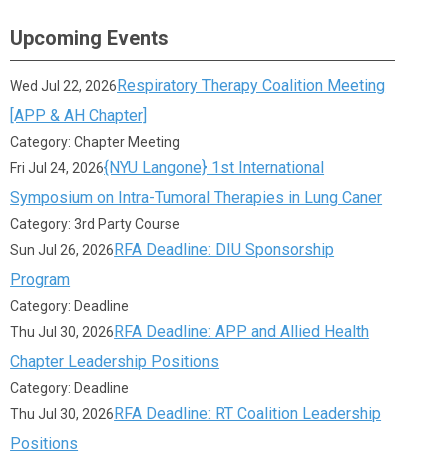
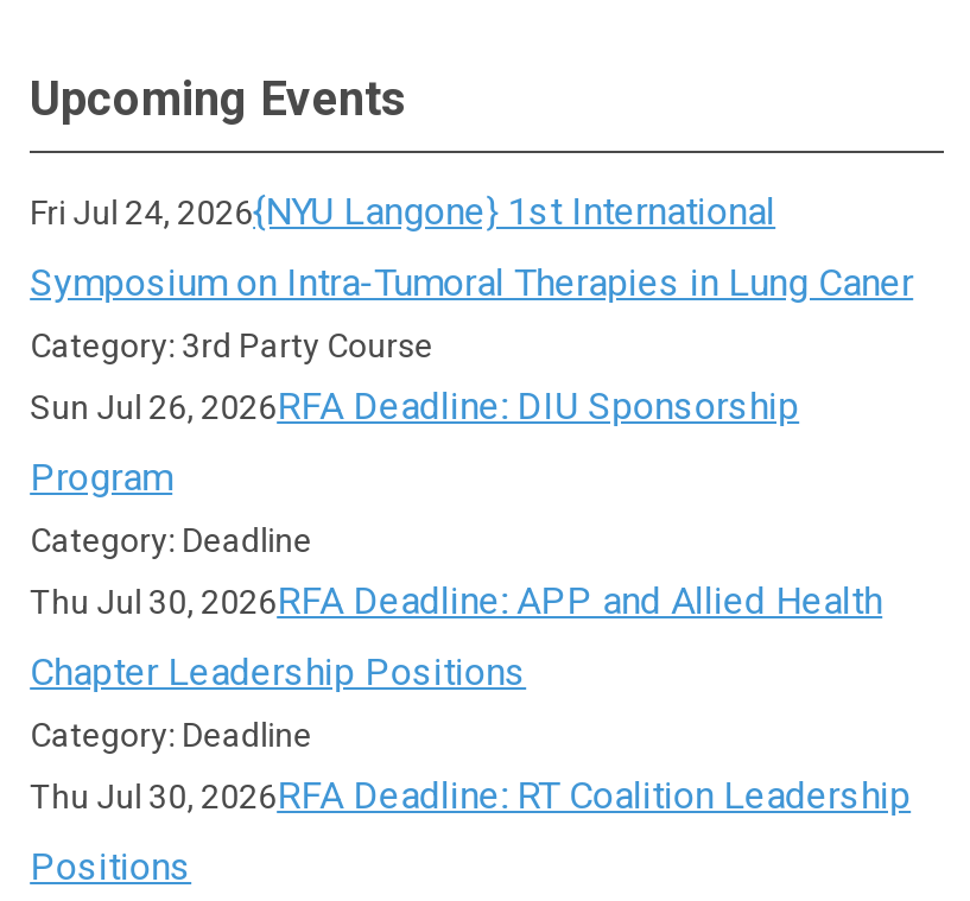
- Wed Jul 22, 2026Respiratory Therapy Coalition Meeting
- [APP & AH Chapter]
- Category: Chapter Meeting
